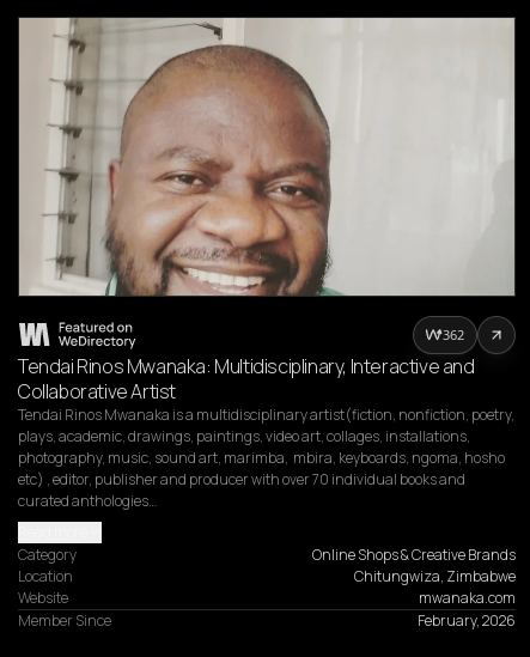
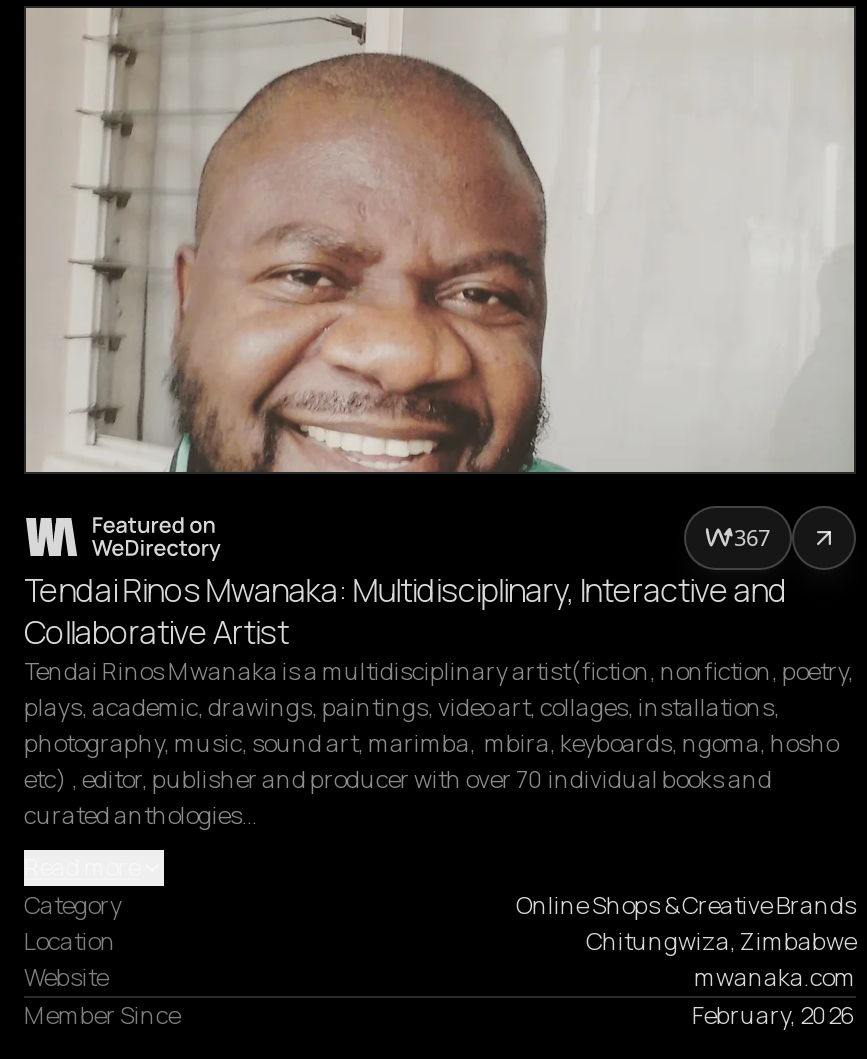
- 362
+ 367
